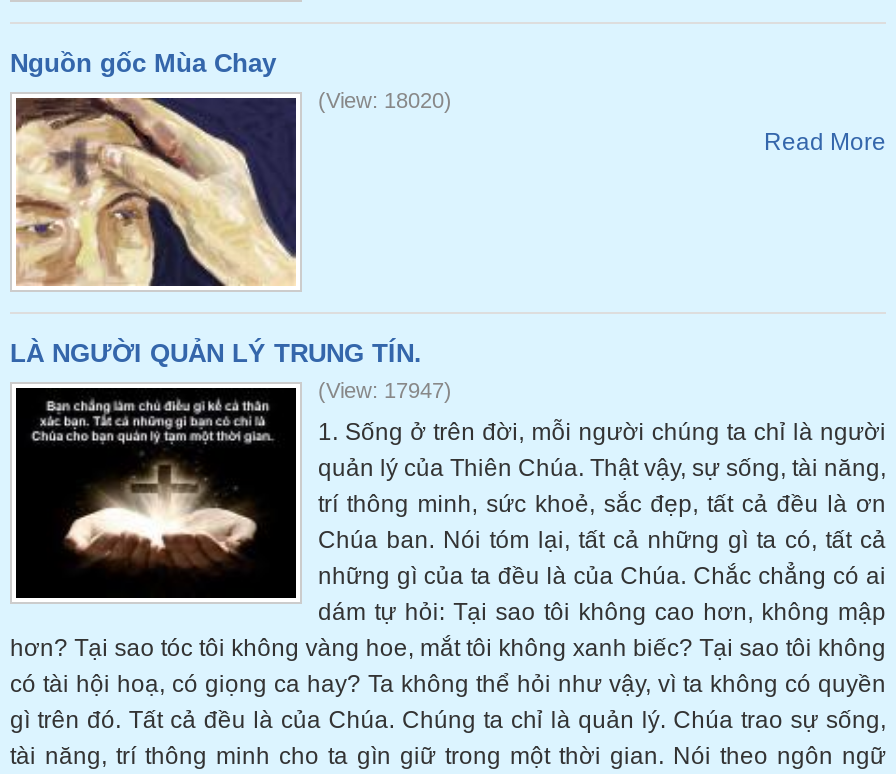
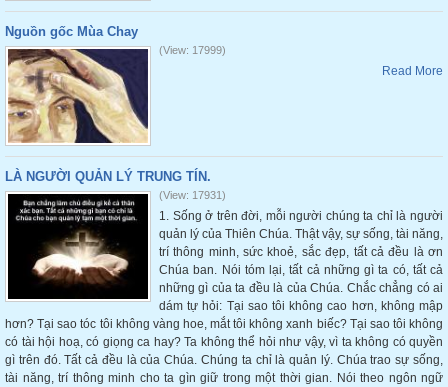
- (View: 18020)
+ (View: 17999)

- (View: 17947)
+ (View: 17931)
